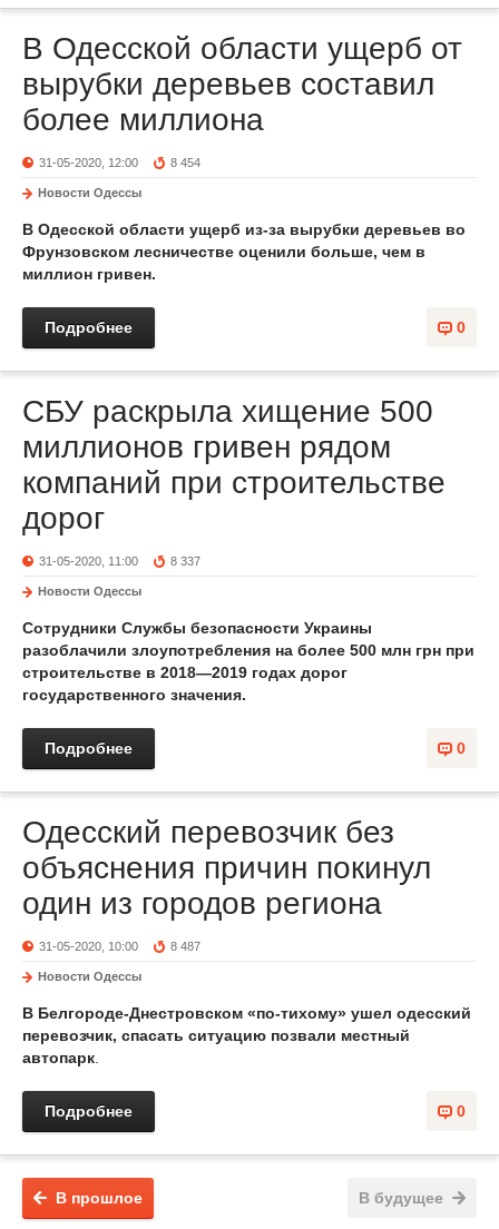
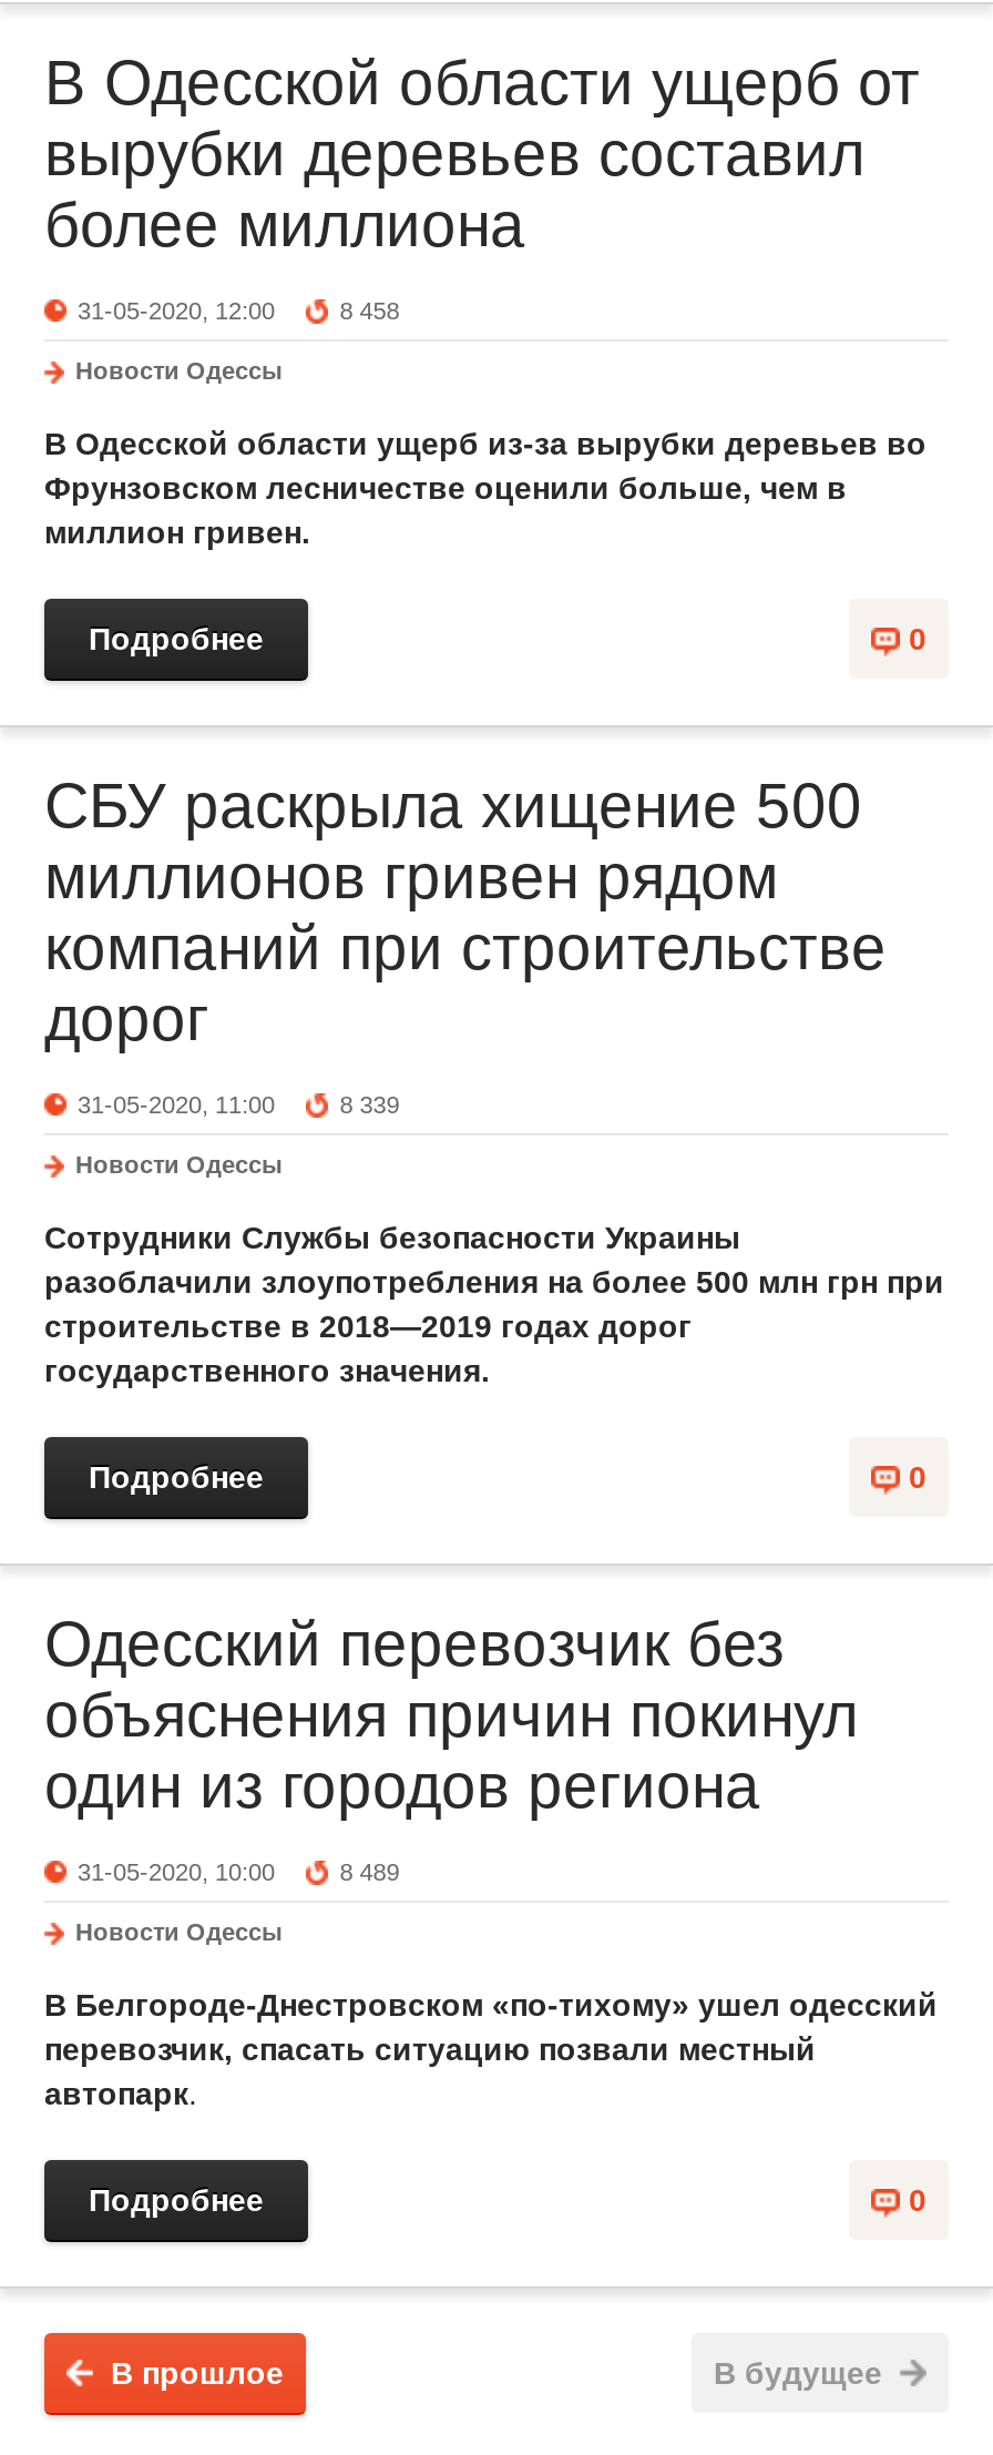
- 8 454
+ 8 458

- 8 337
+ 8 339

- 8 487
+ 8 489
